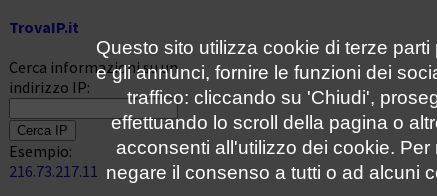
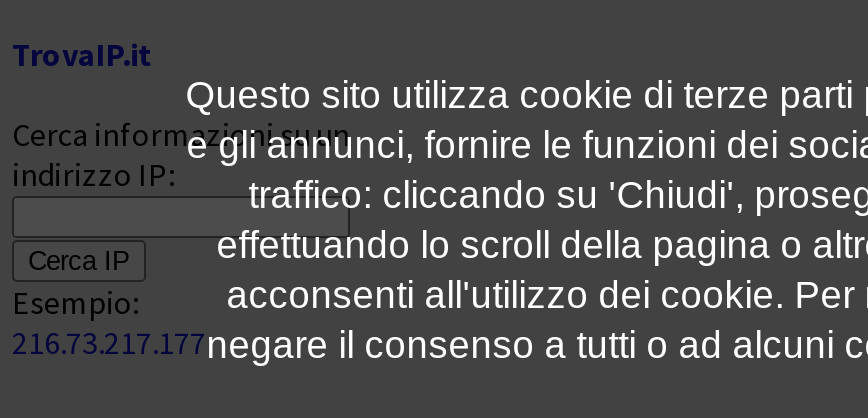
- 216.73.217.11
+ 216.73.217.177
